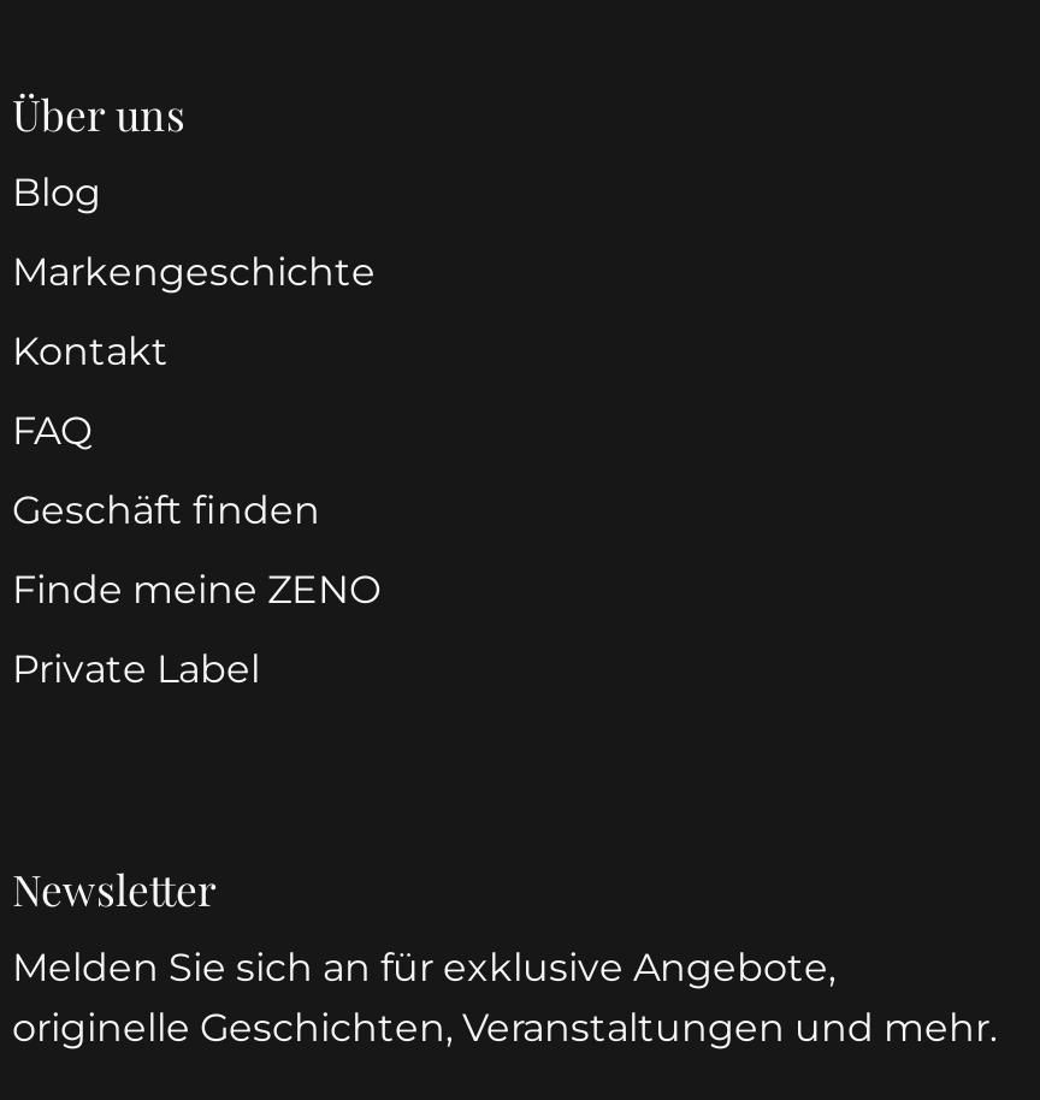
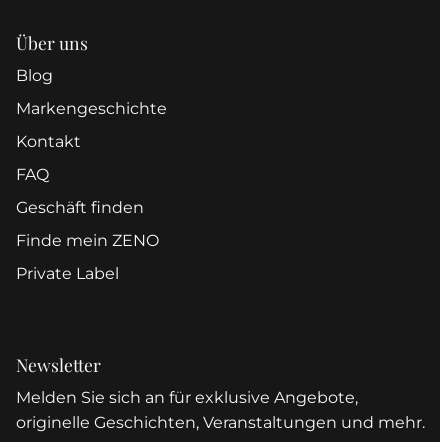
- Finde meine ZENO
+ Finde mein ZENO
